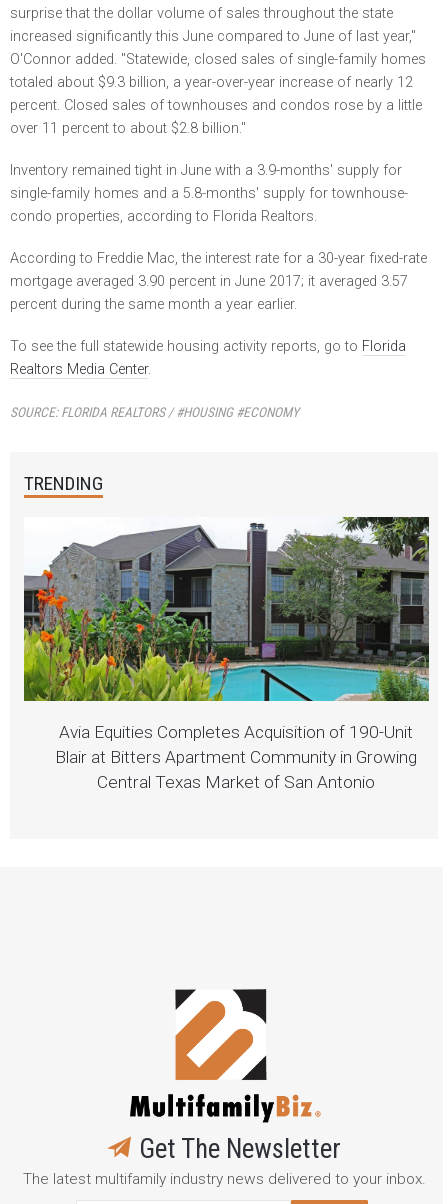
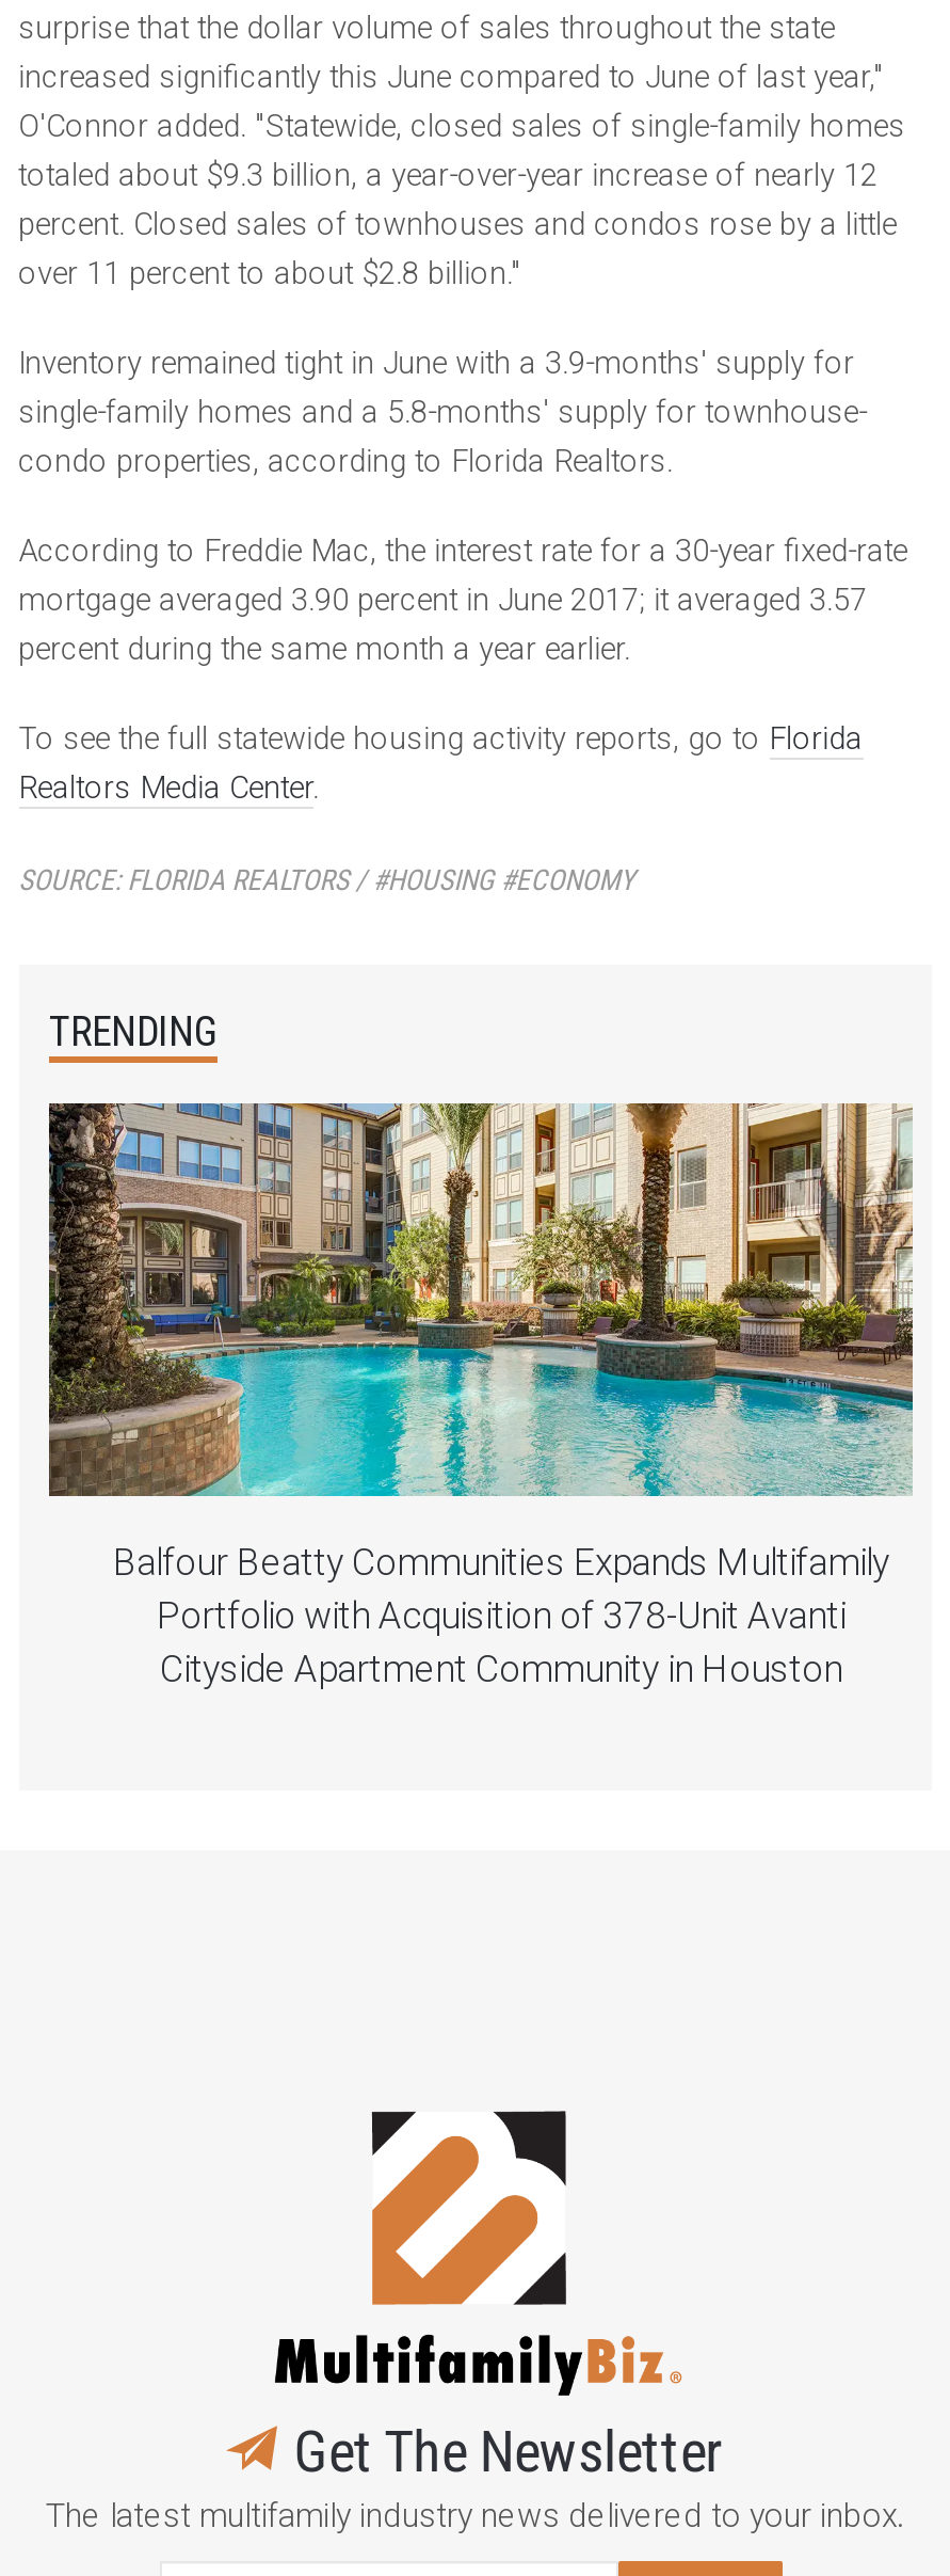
- [image]
- Avia Equities Completes Acquisition of 190-Unit
- Blair at Bitters Apartment Community in Growing
- Central Texas Market of San Antonio
+ [image]
+ Balfour Beatty Communities Expands Multifamily
+ Portfolio with Acquisition of 378-Unit Avanti
+ Cityside Apartment Community in Houston
